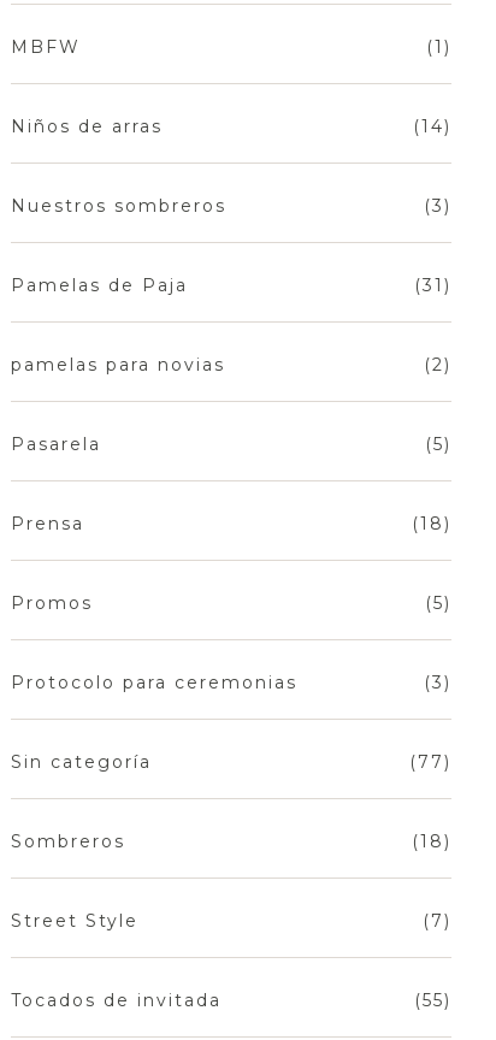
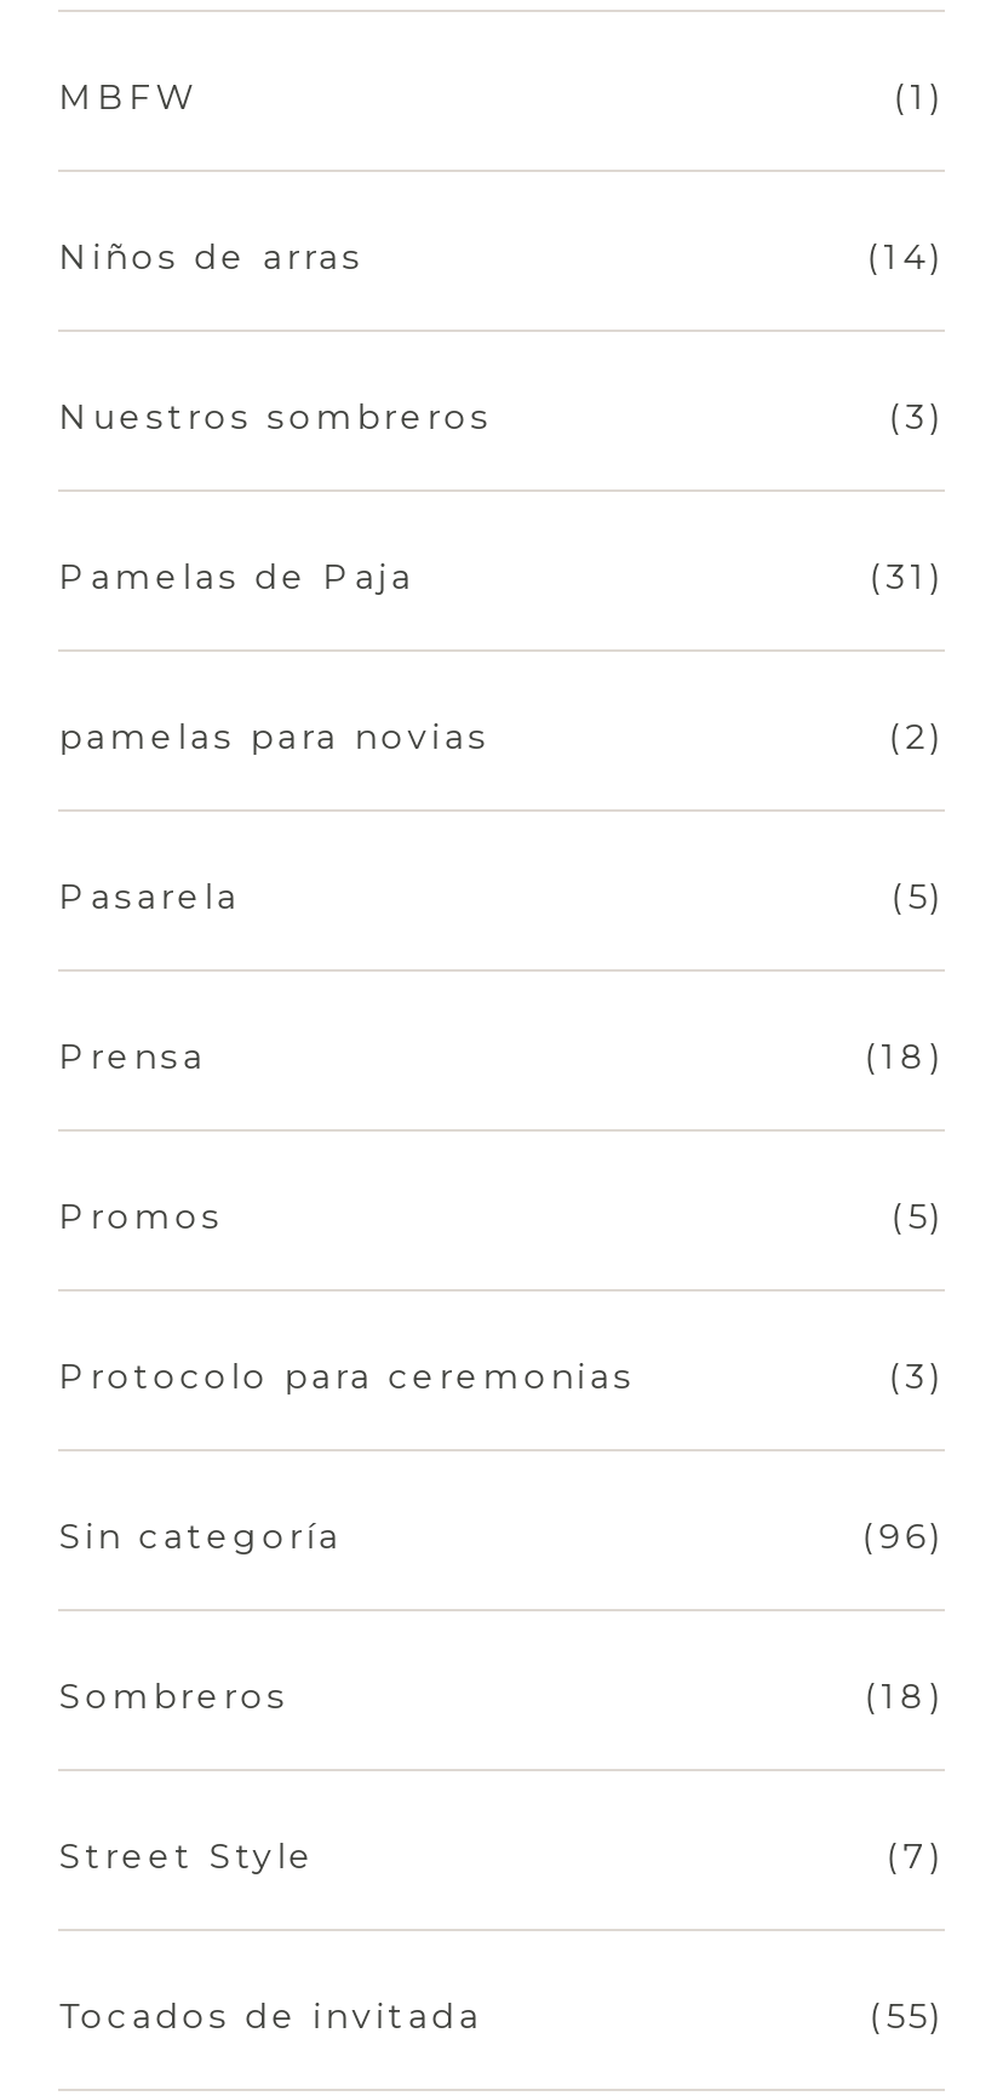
- (77)
+ (96)
